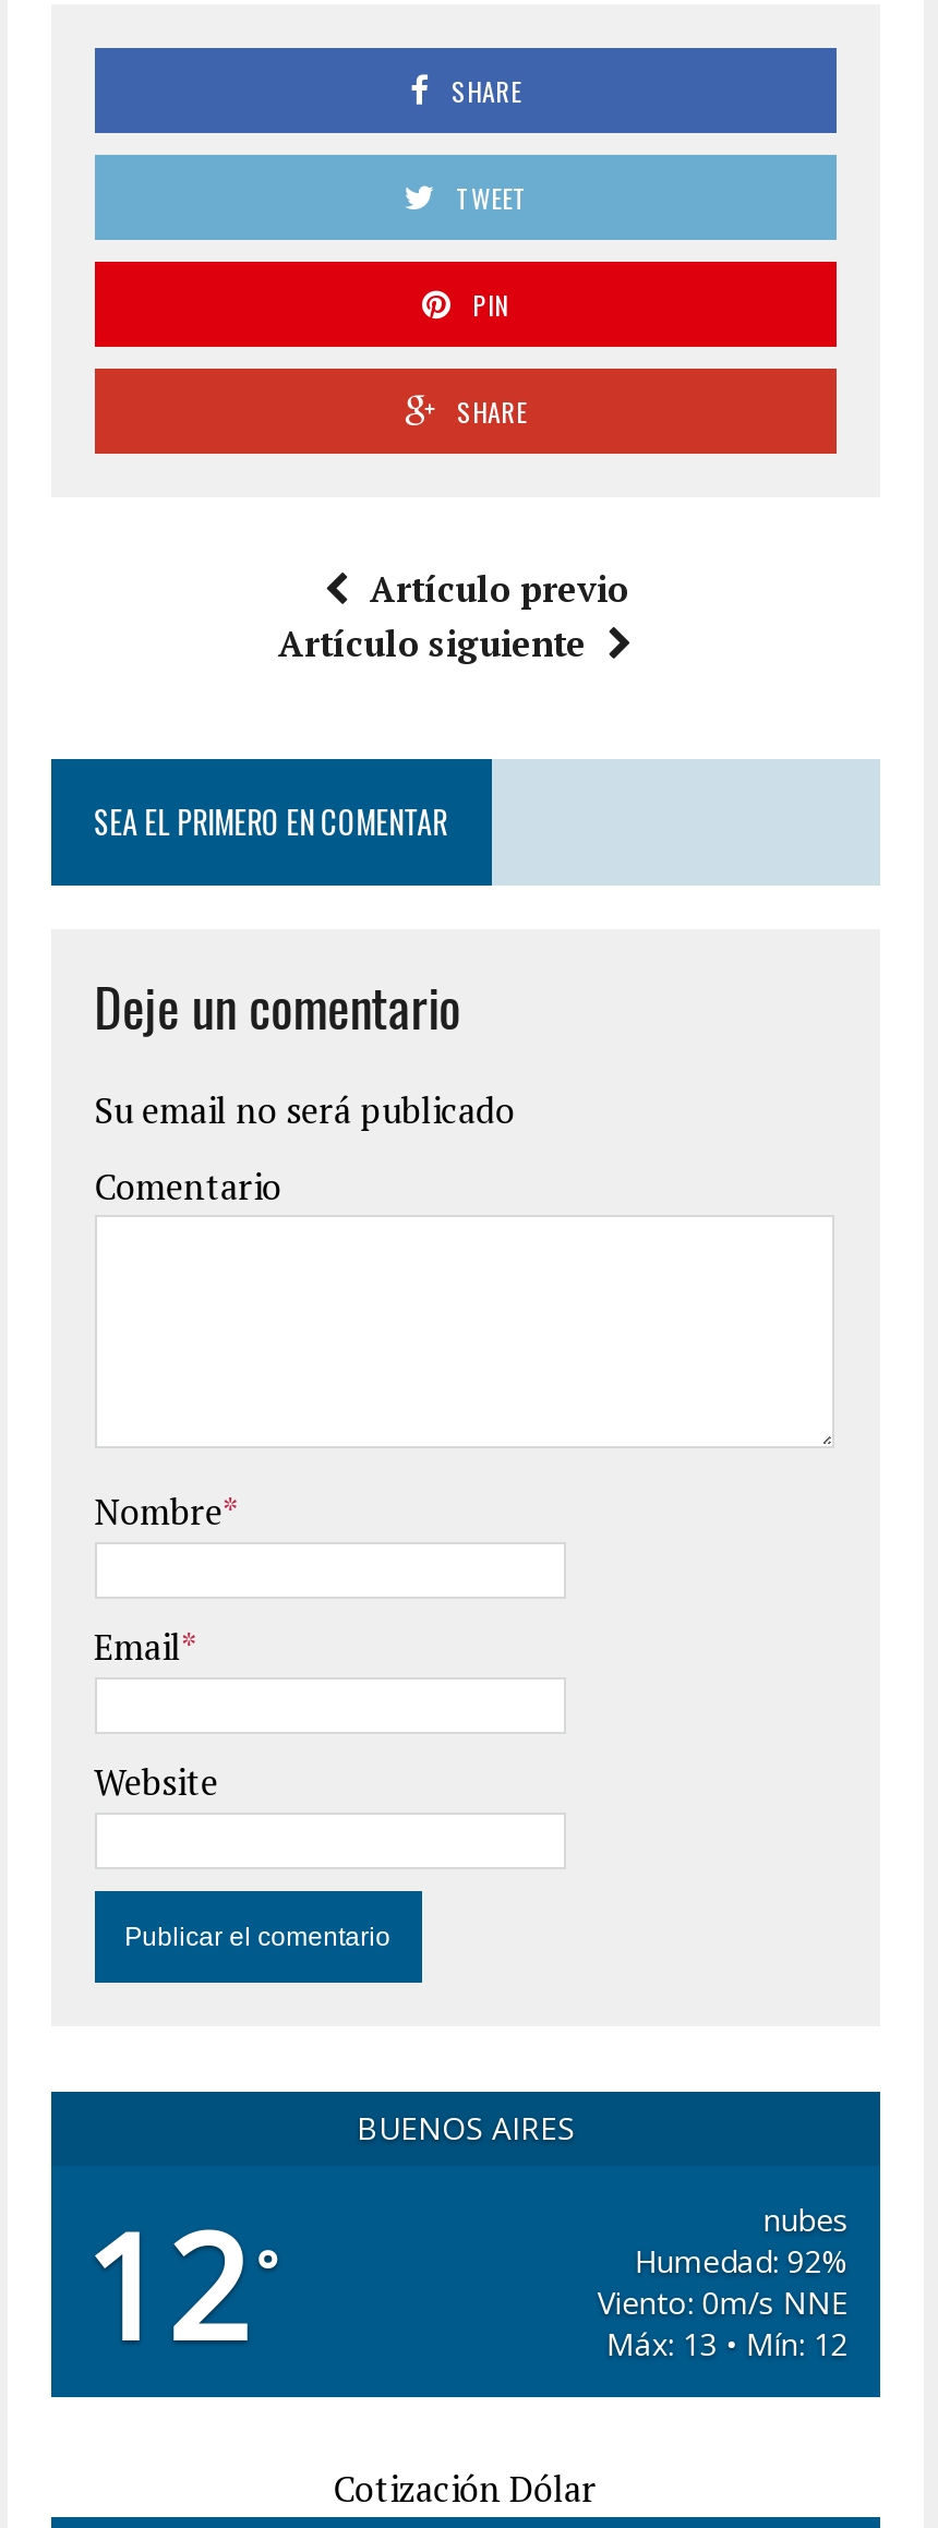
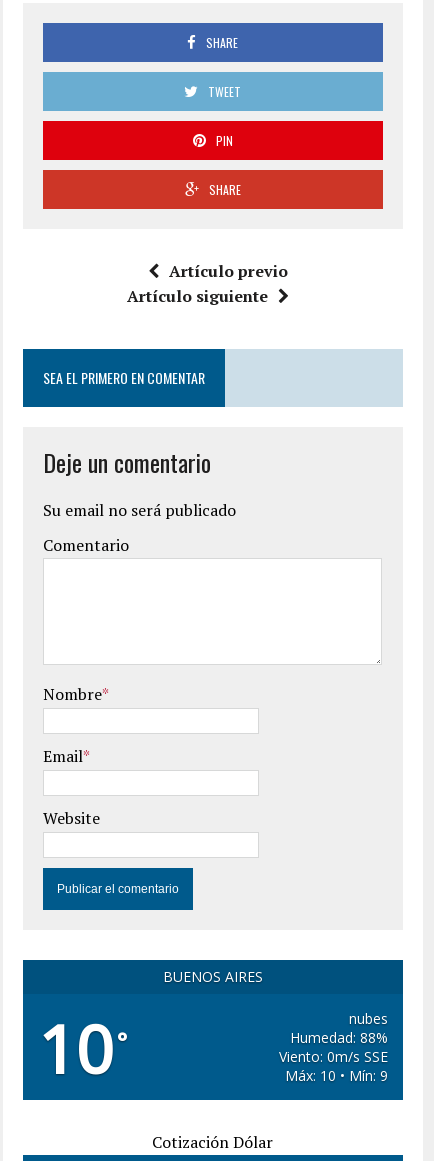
- 12 °
+ 10 °

- Humedad: 92%
+ Humedad: 88%

- Viento: 0m/s NNE
+ Viento: 0m/s SSE

- Máx: 13 • Mín: 12
+ Máx: 10 • Mín: 9
